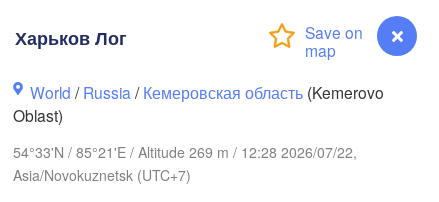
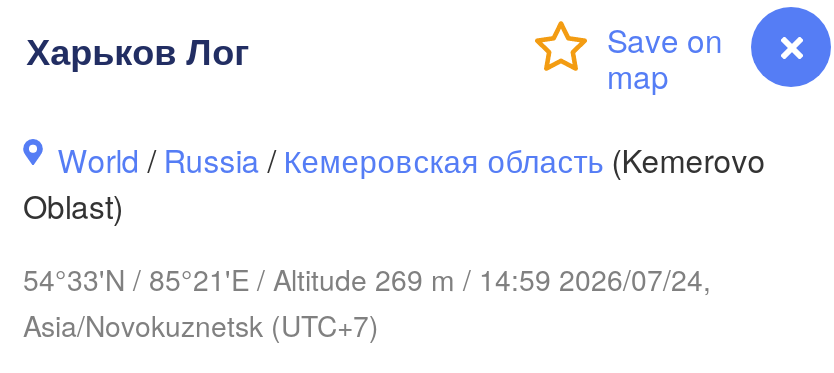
- 54°33'N / 85°21'E / Altitude 269 m / 12:28 2026/07/22,
+ 54°33'N / 85°21'E / Altitude 269 m / 14:59 2026/07/24,
